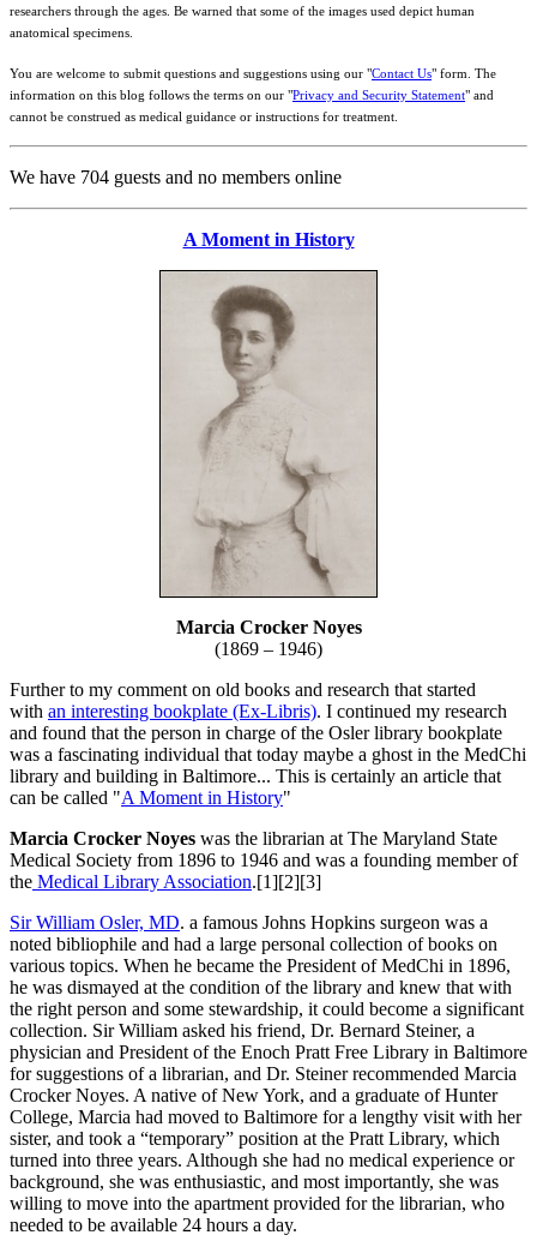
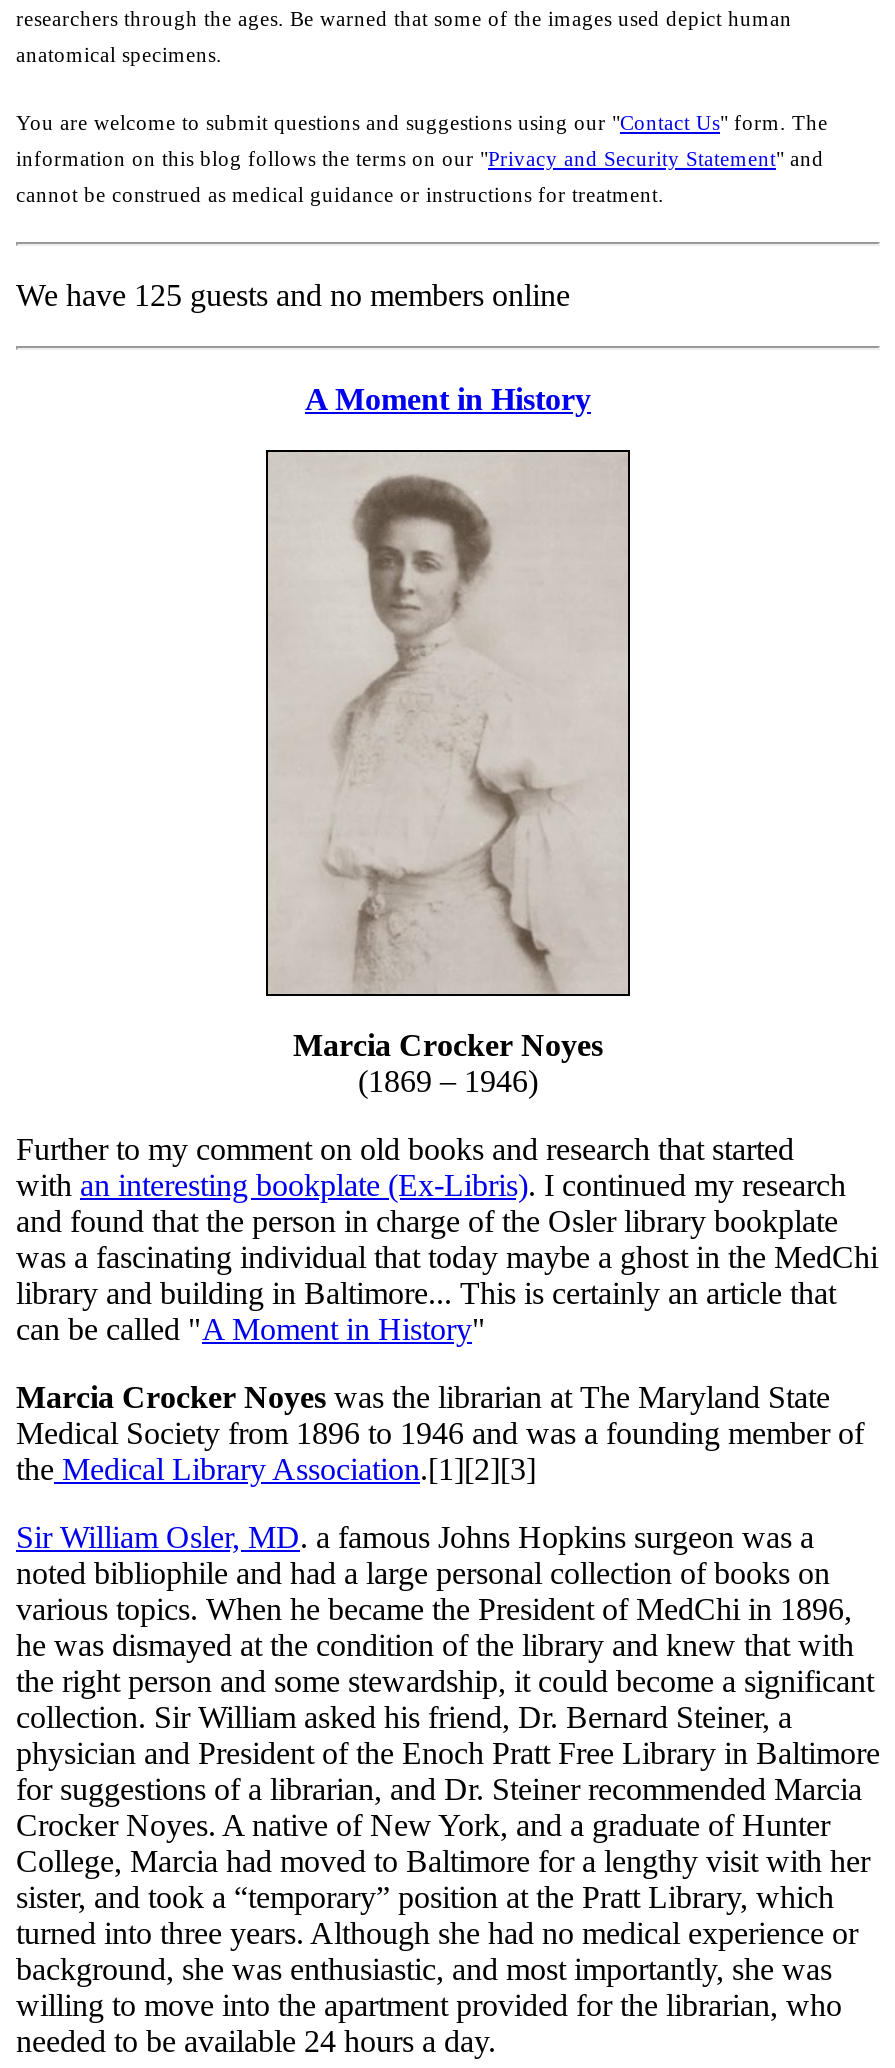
- We have 704 guests and no members online
+ We have 125 guests and no members online
